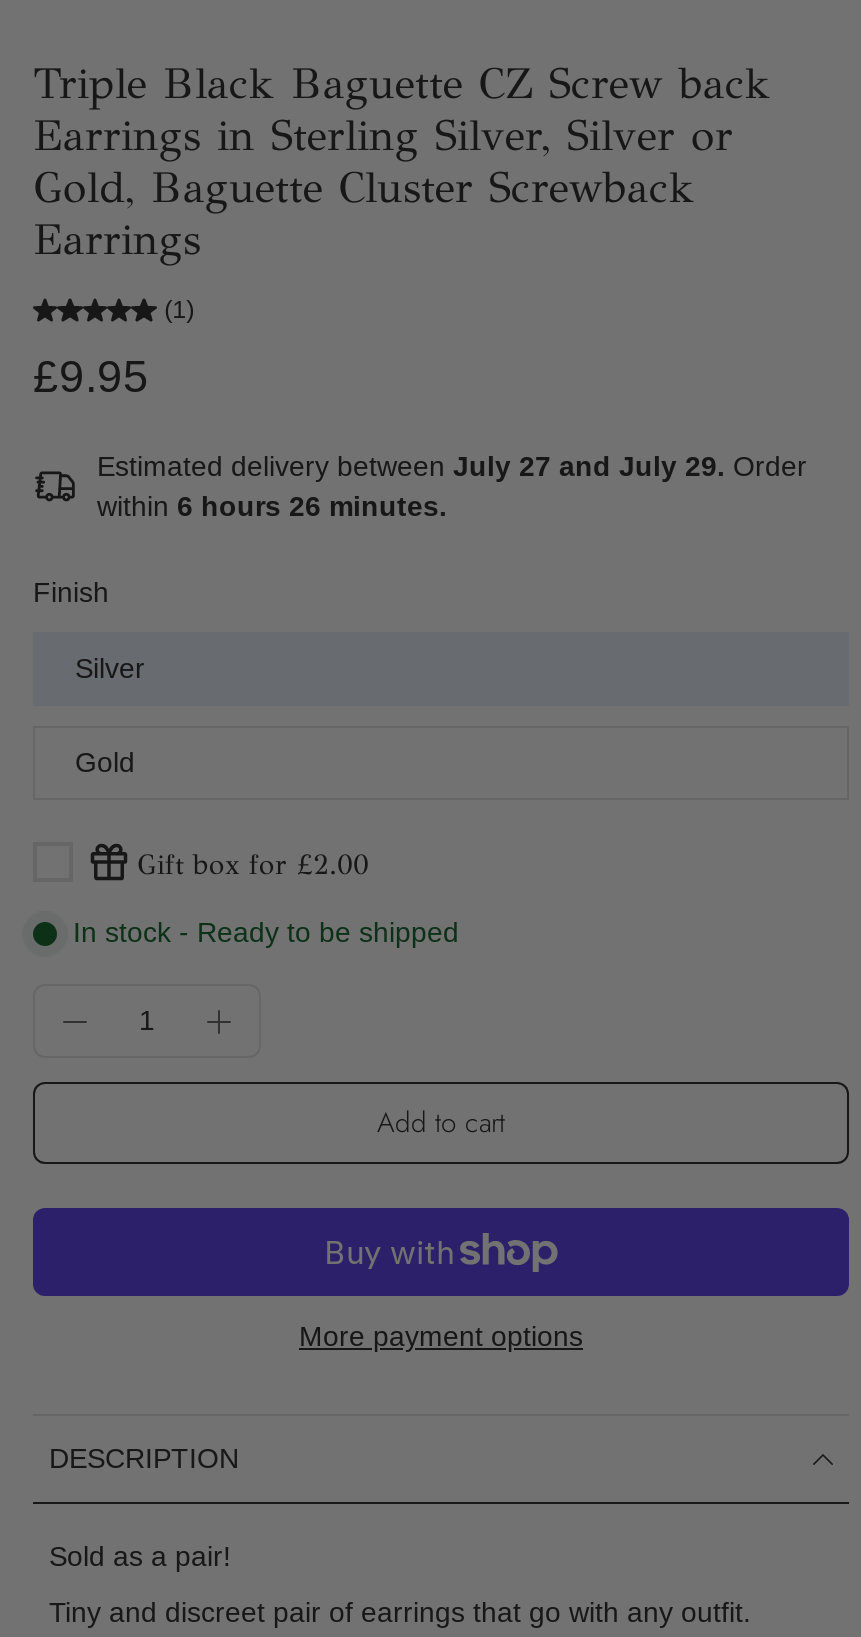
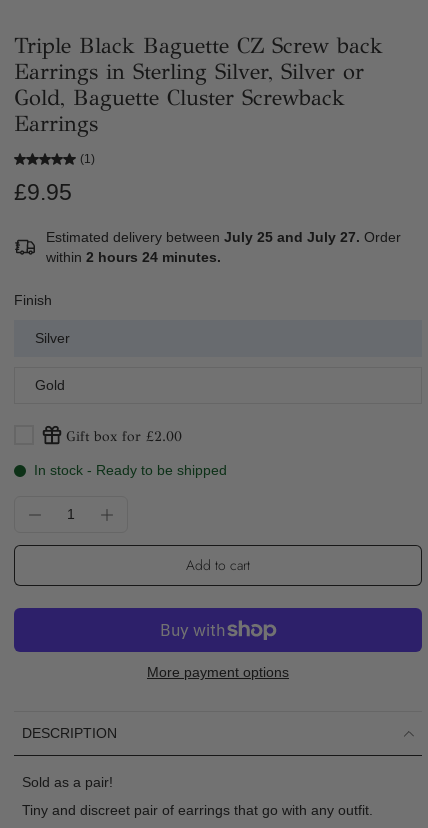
- Estimated delivery between July 27 and July 29. Order
+ Estimated delivery between July 25 and July 27. Order

- within 6 hours 26 minutes.
+ within 2 hours 24 minutes.
